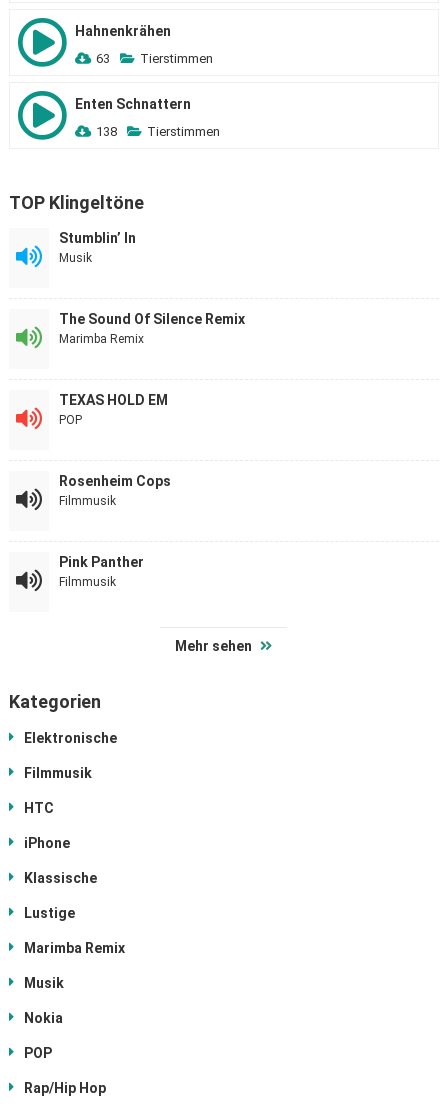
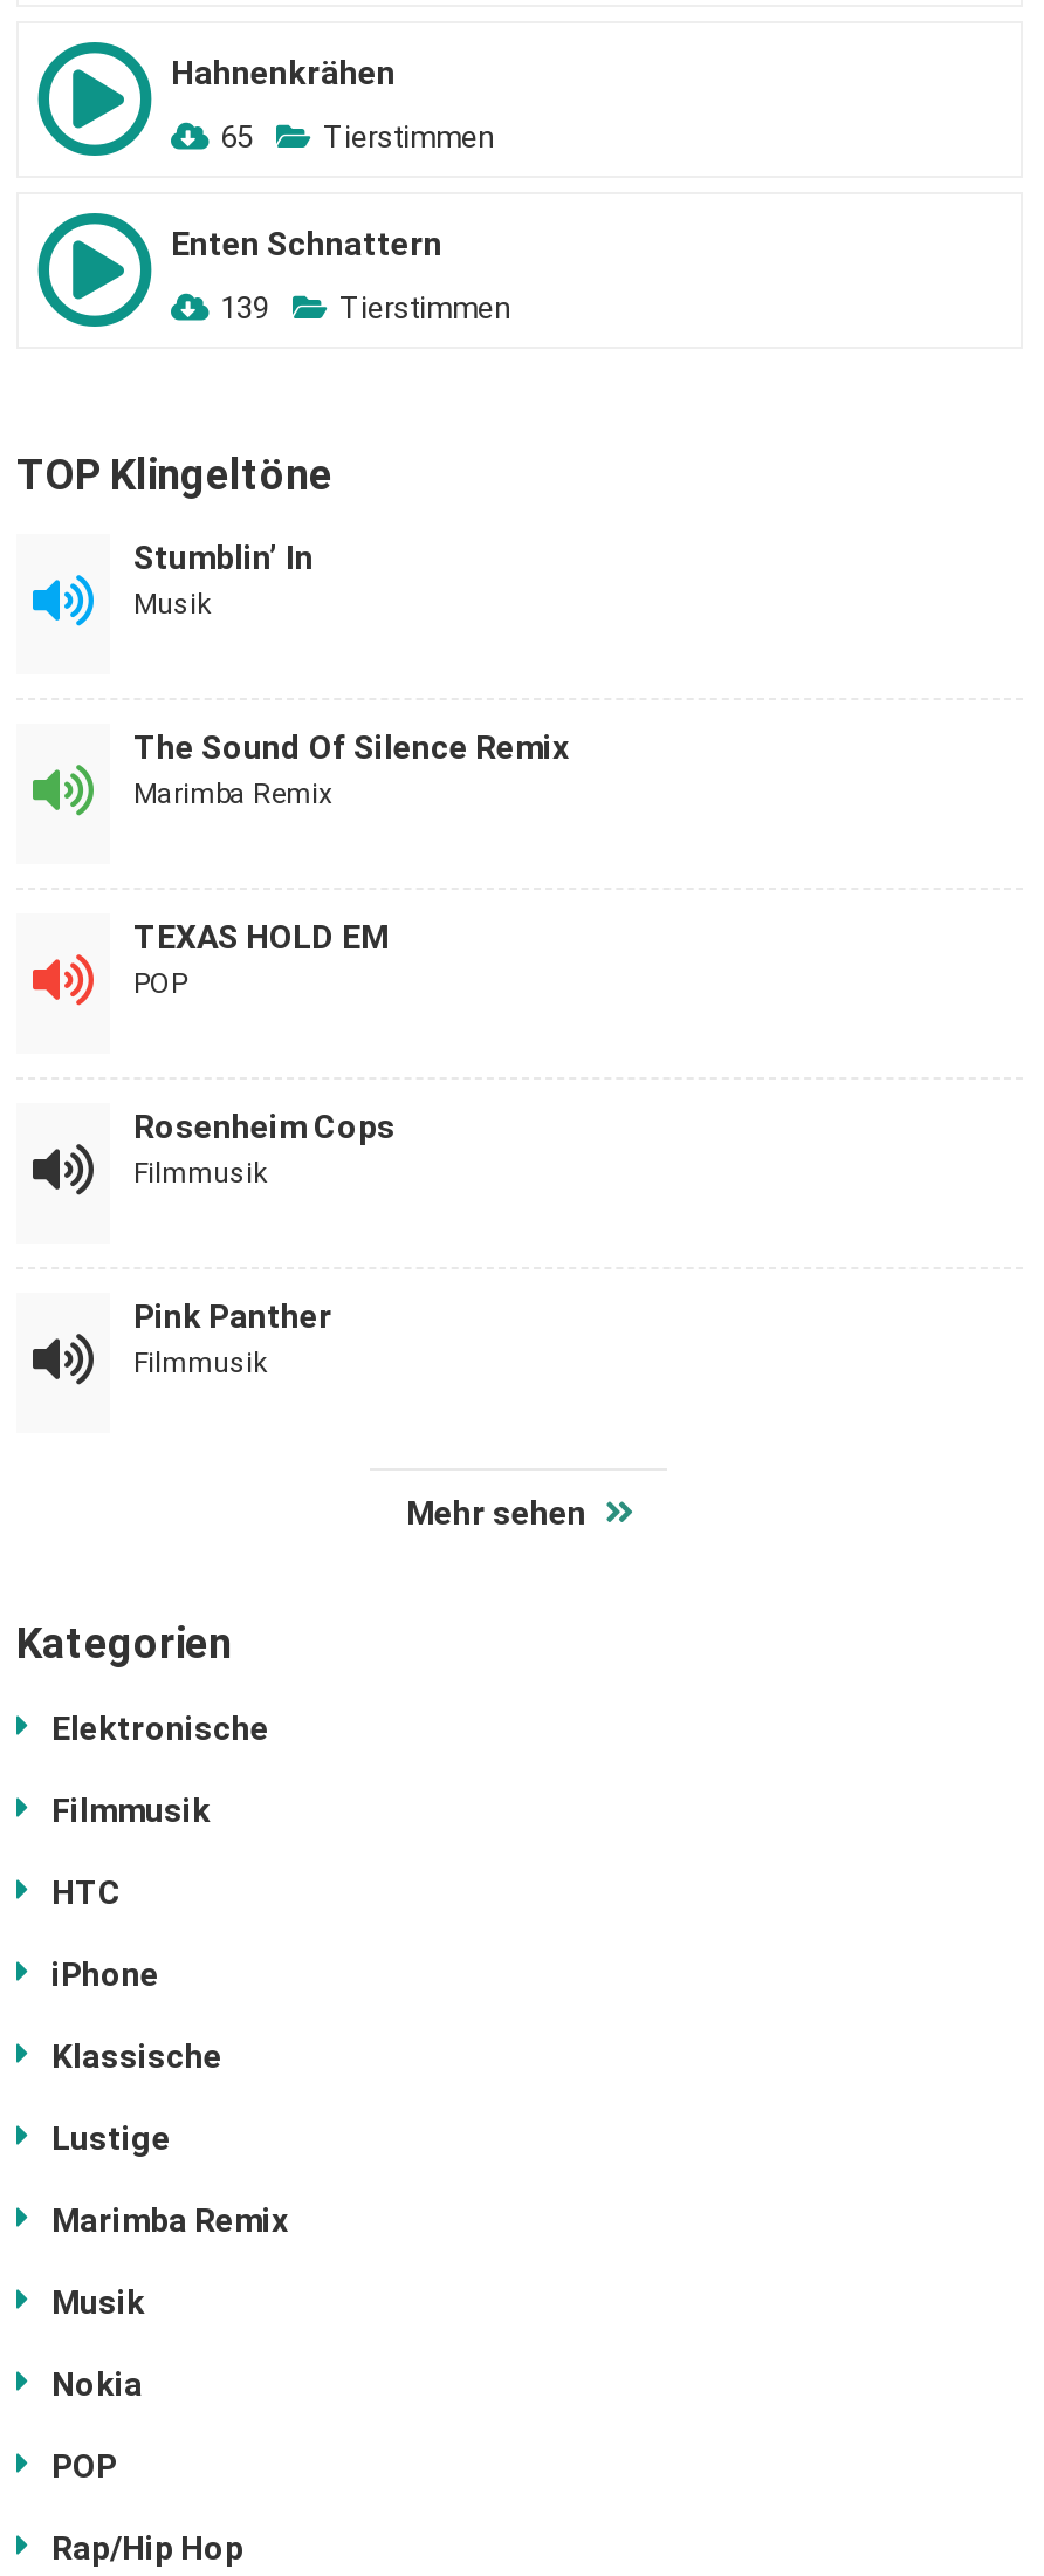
- 63 Tierstimmen
+ 65 Tierstimmen

- 138 Tierstimmen
+ 139 Tierstimmen
